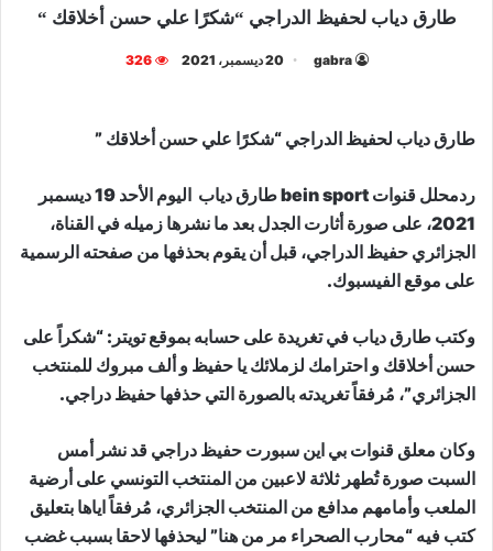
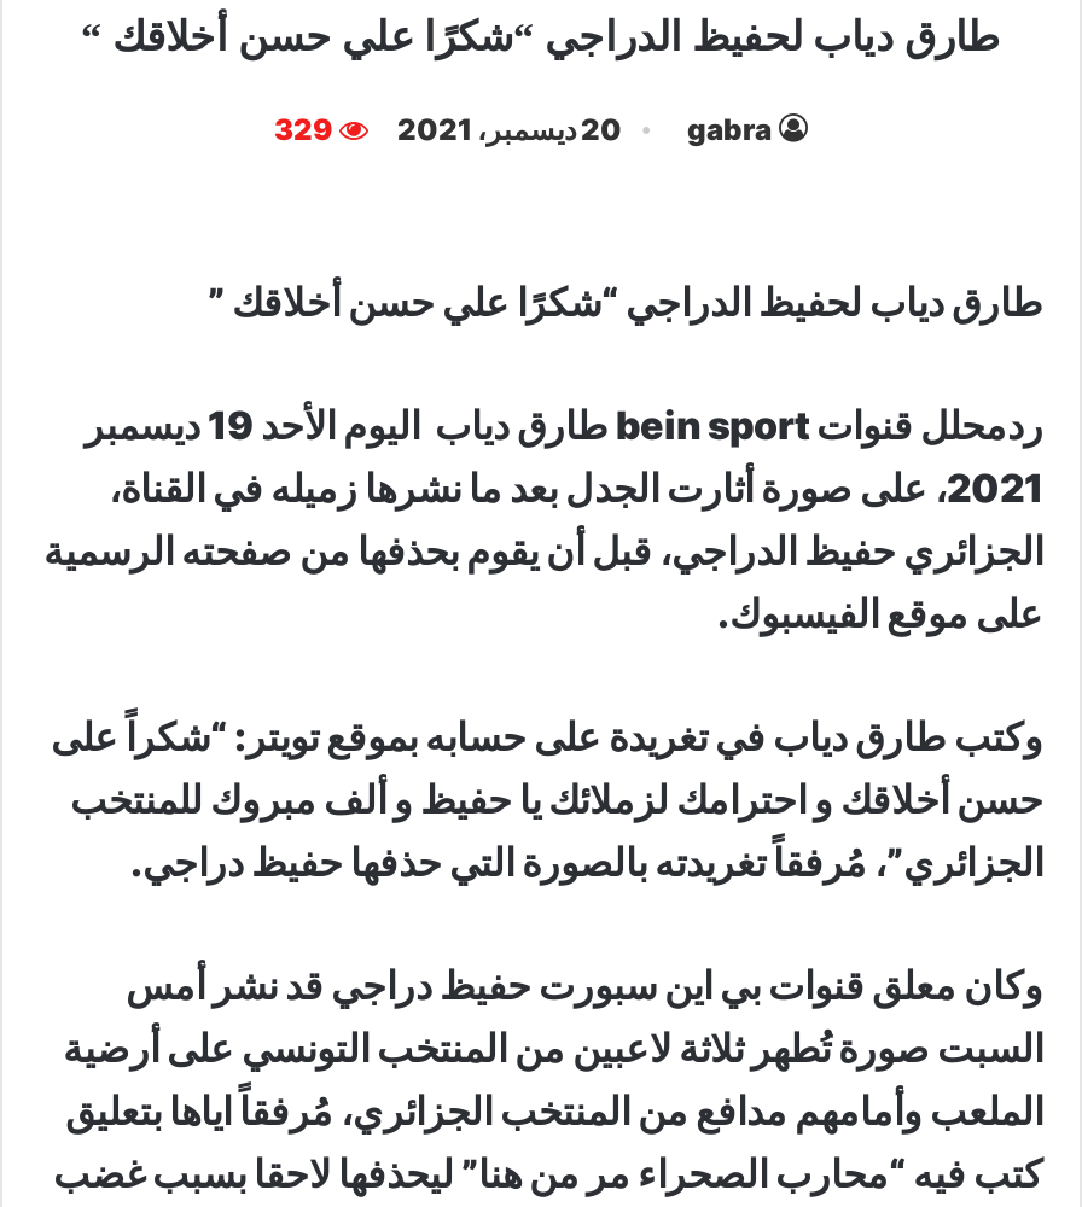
- 326
+ 329
